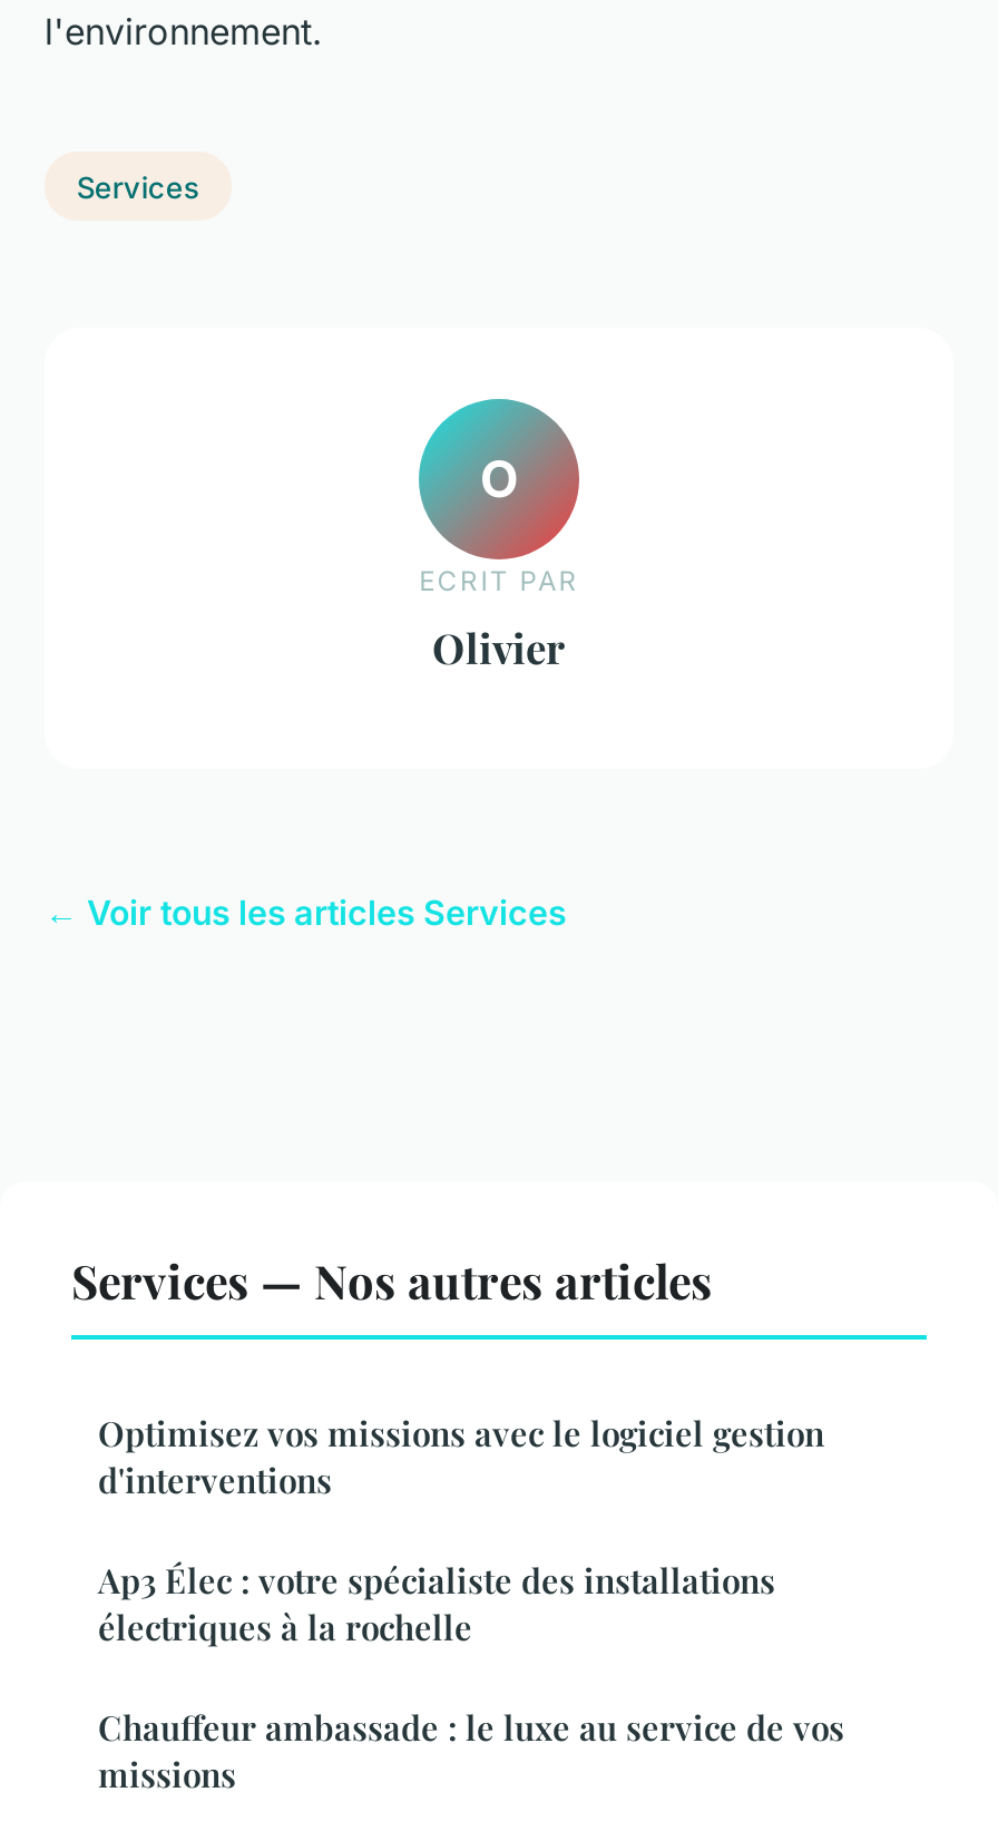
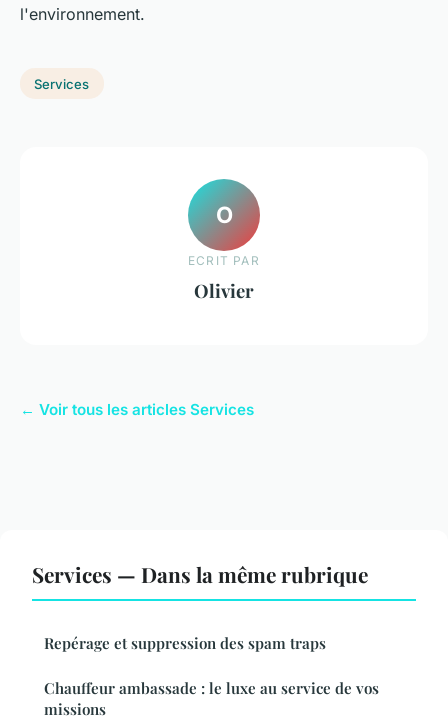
- Services — Nos autres articles
- Optimisez vos missions avec le logiciel gestion
- d'interventions
- Ap3 Élec : votre spécialiste des installations
- électriques à la rochelle
+ Services — Dans la même rubrique
+ Repérage et suppression des spam traps
